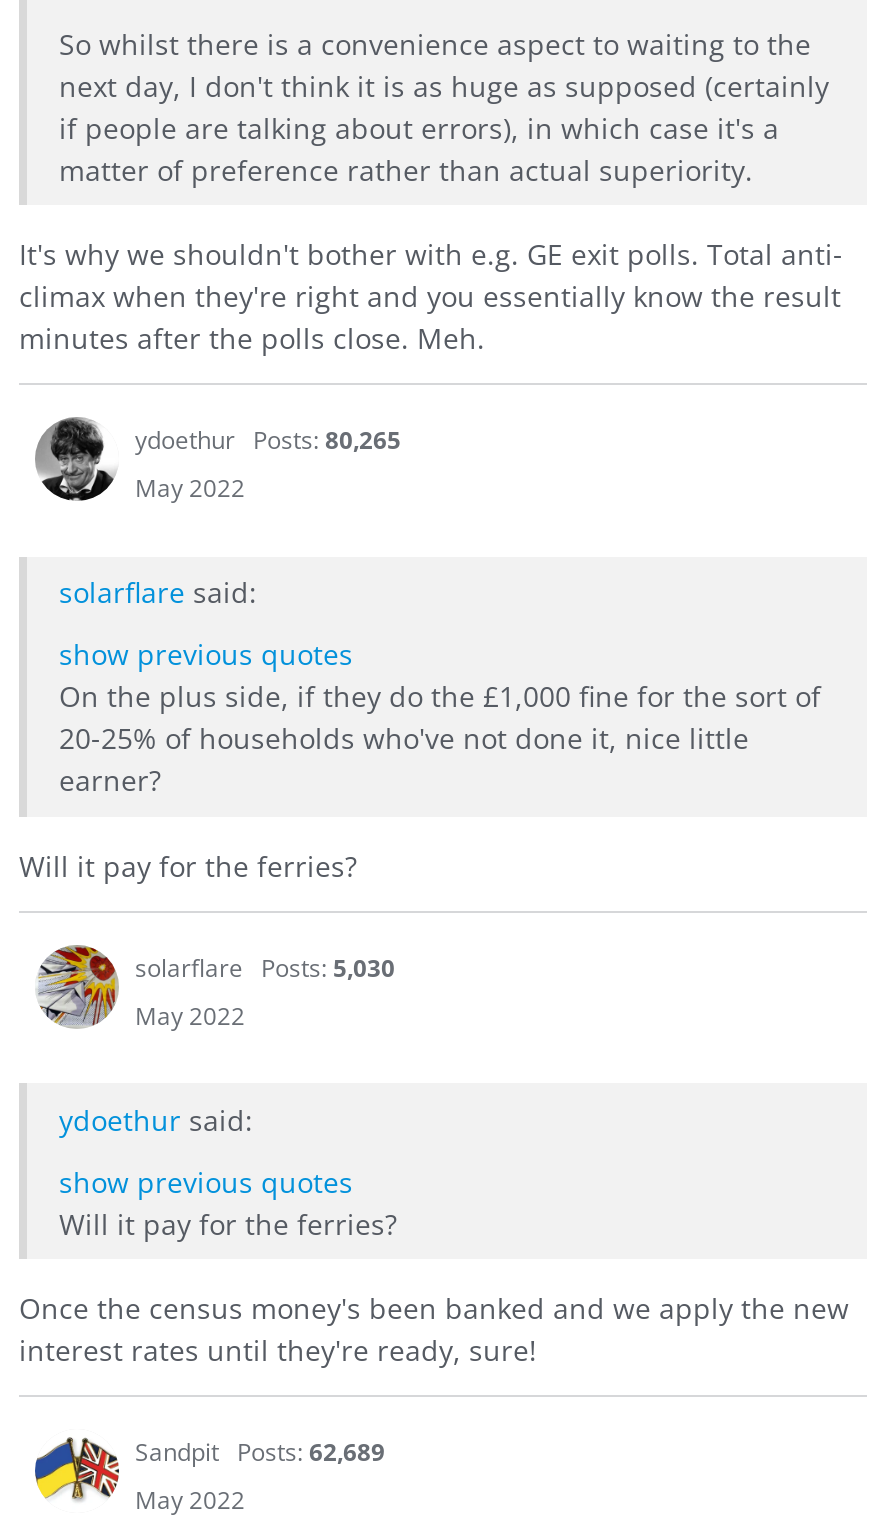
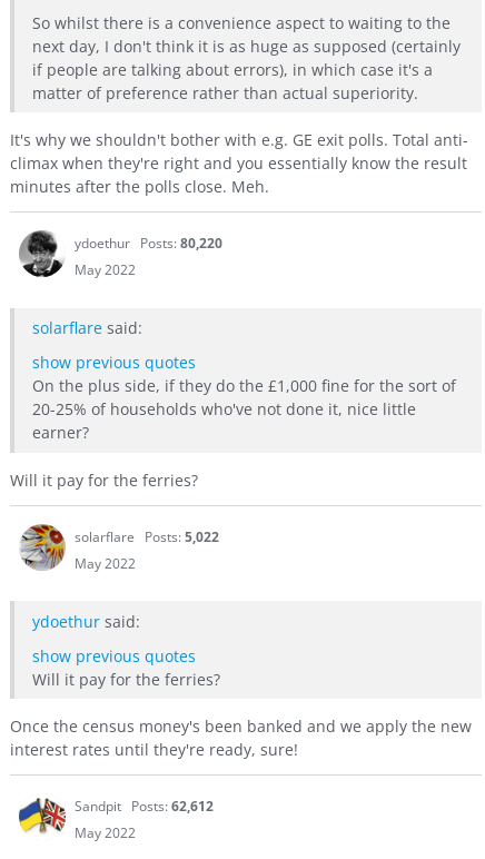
- ydoethur Posts: 80,265
+ ydoethur Posts: 80,220

- solarflare Posts: 5,030
+ solarflare Posts: 5,022

- Sandpit Posts: 62,689
+ Sandpit Posts: 62,612
